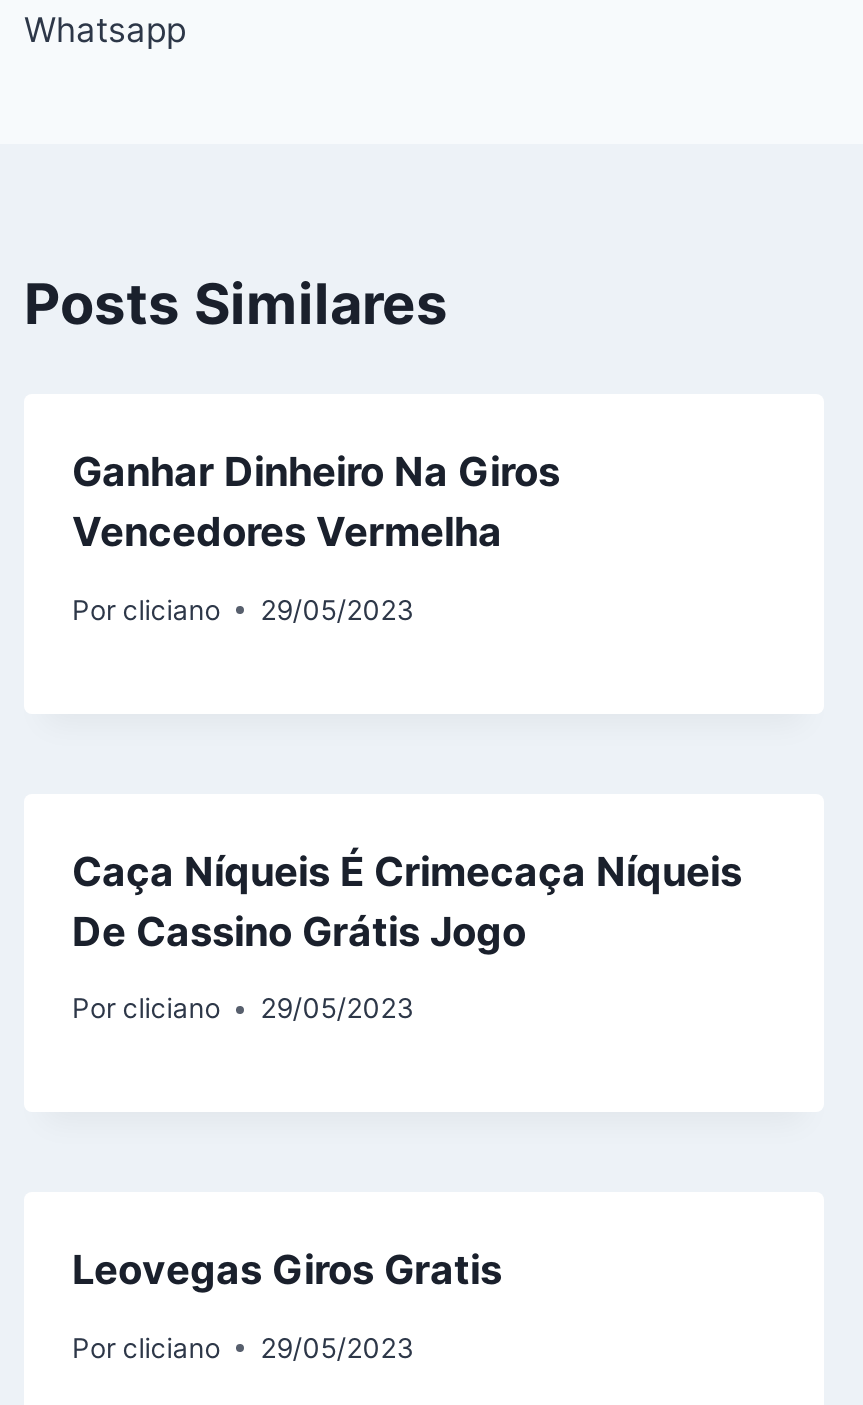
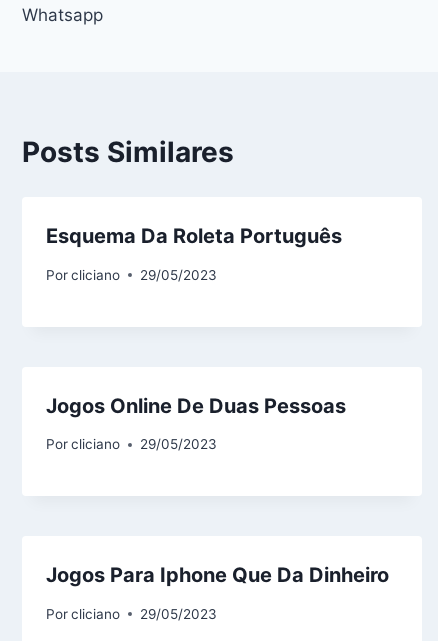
- Ganhar Dinheiro Na Giros
- Vencedores Vermelha
+ Esquema Da Roleta Português

- Caça Níqueis É Crimecaça Níqueis
- De Cassino Grátis Jogo
+ Jogos Online De Duas Pessoas

- Leovegas Giros Gratis
+ Jogos Para Iphone Que Da Dinheiro
